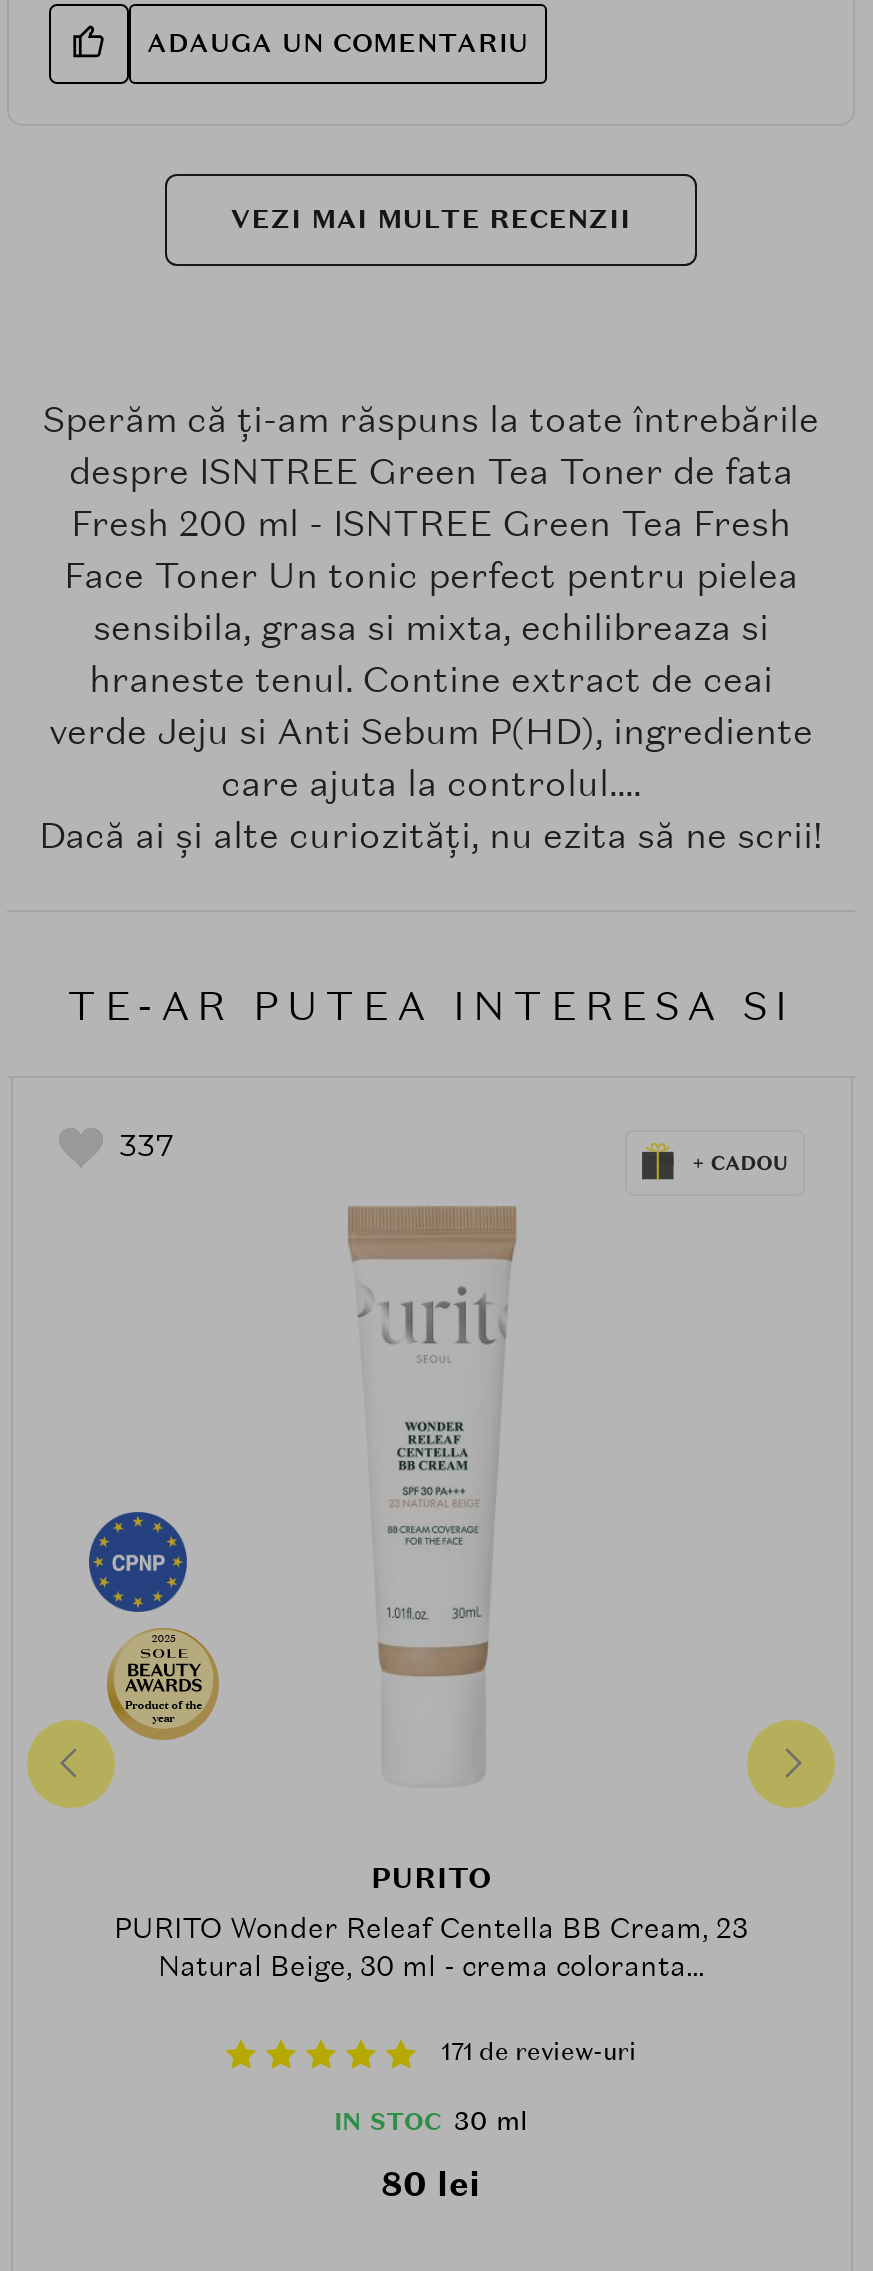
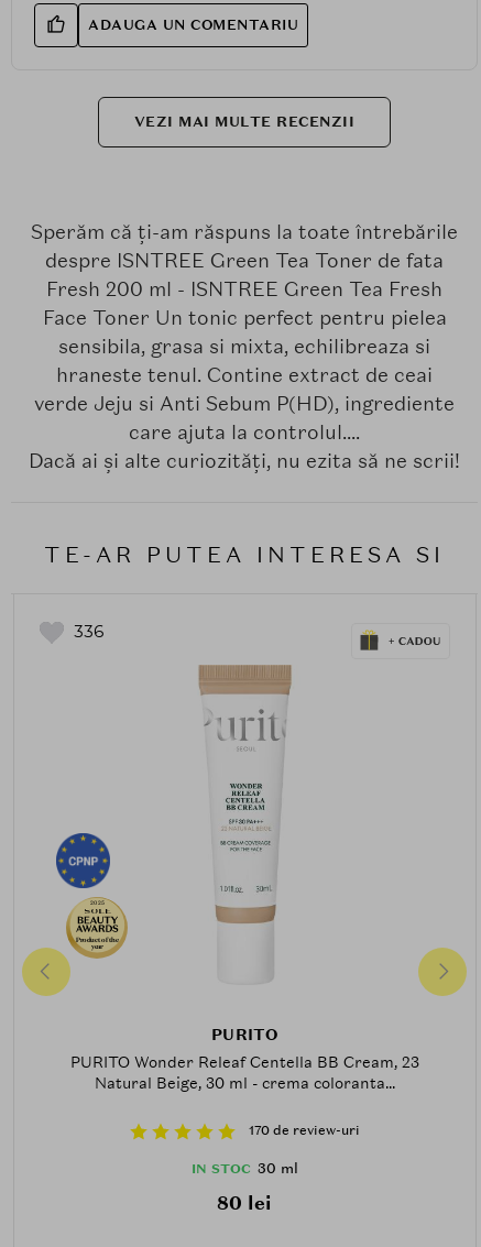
- 337
+ 336

- 171 de review-uri
+ 170 de review-uri
